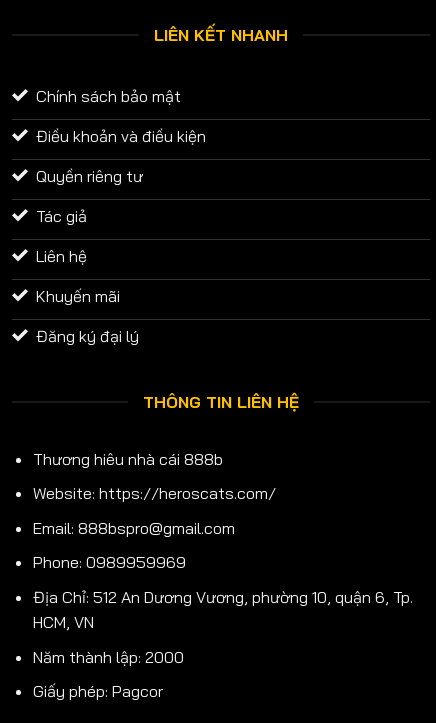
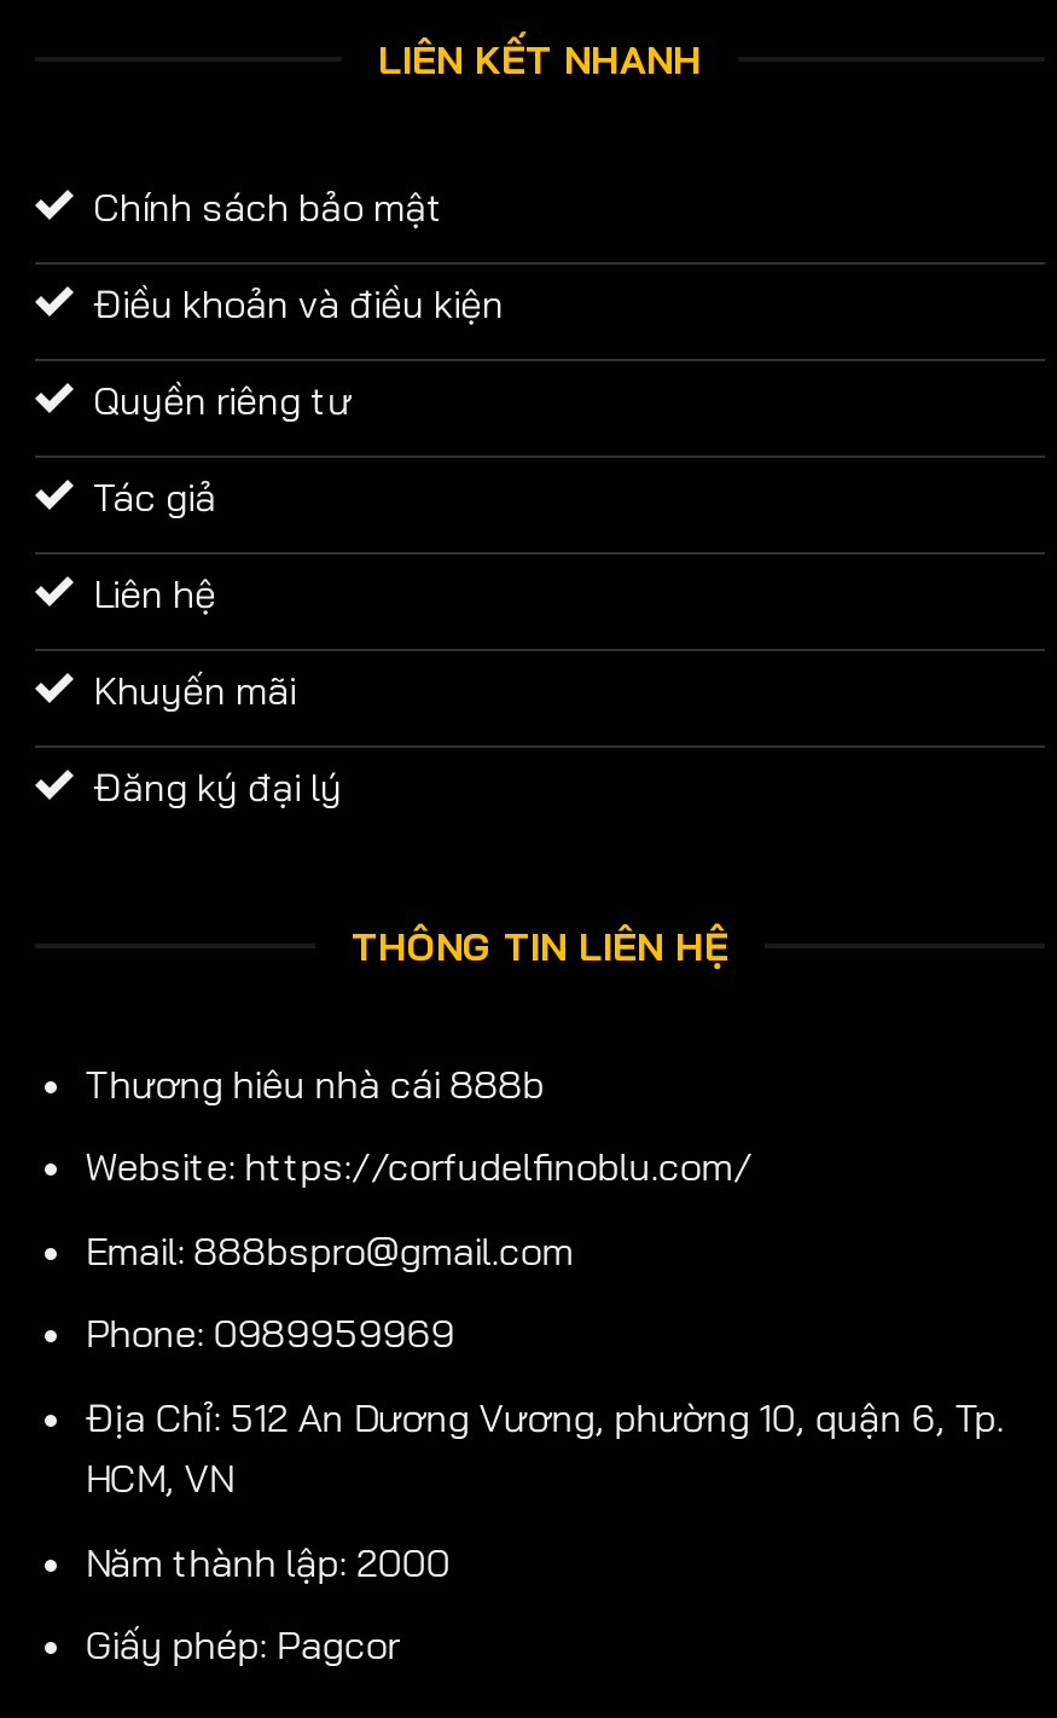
- Website: https://heroscats.com/
+ Website: https://corfudelfinoblu.com/
